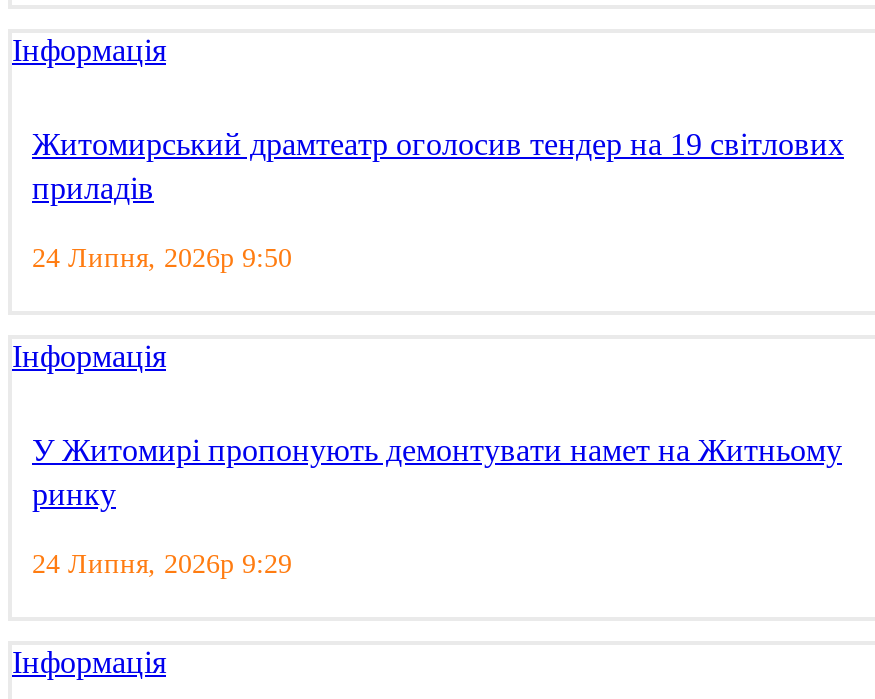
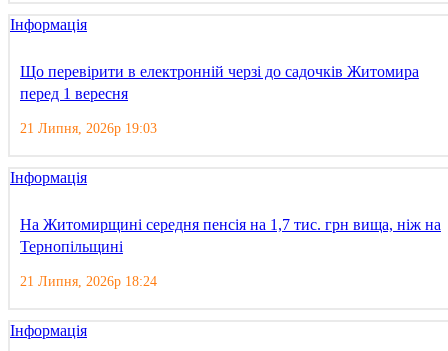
- Житомирський драмтеатр оголосив тендер на 19 світлових
- приладів
+ Що перевірити в електронній черзі до садочків Житомира
+ перед 1 вересня

- 24 Липня, 2026р 9:50
+ 21 Липня, 2026р 19:03

- У Житомирі пропонують демонтувати намет на Житньому
- ринку
+ На Житомирщині середня пенсія на 1,7 тис. грн вища, ніж на
+ Тернопільщині

- 24 Липня, 2026р 9:29
+ 21 Липня, 2026р 18:24
